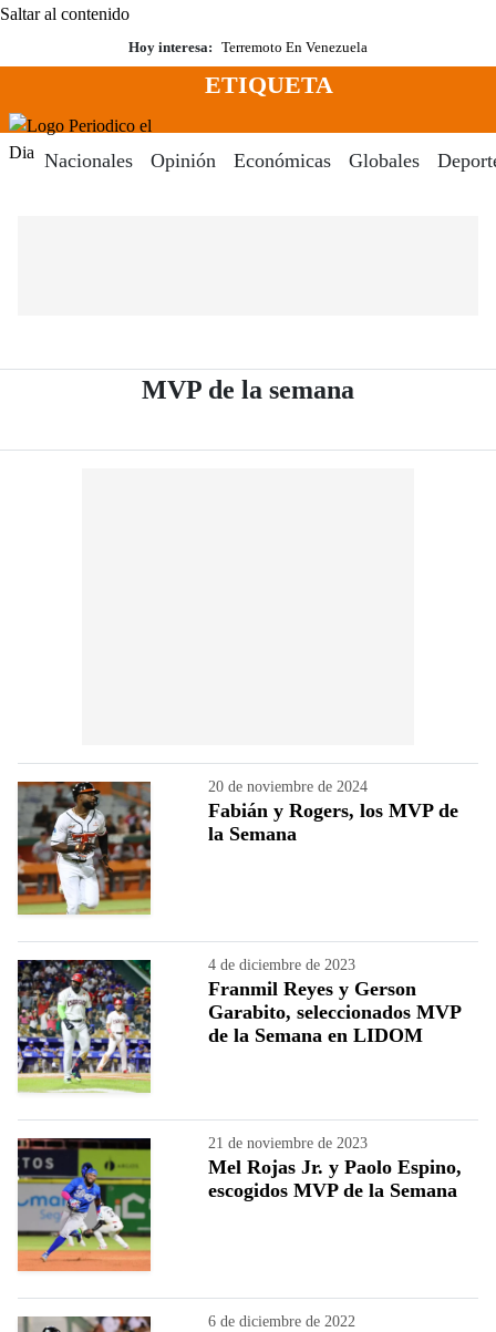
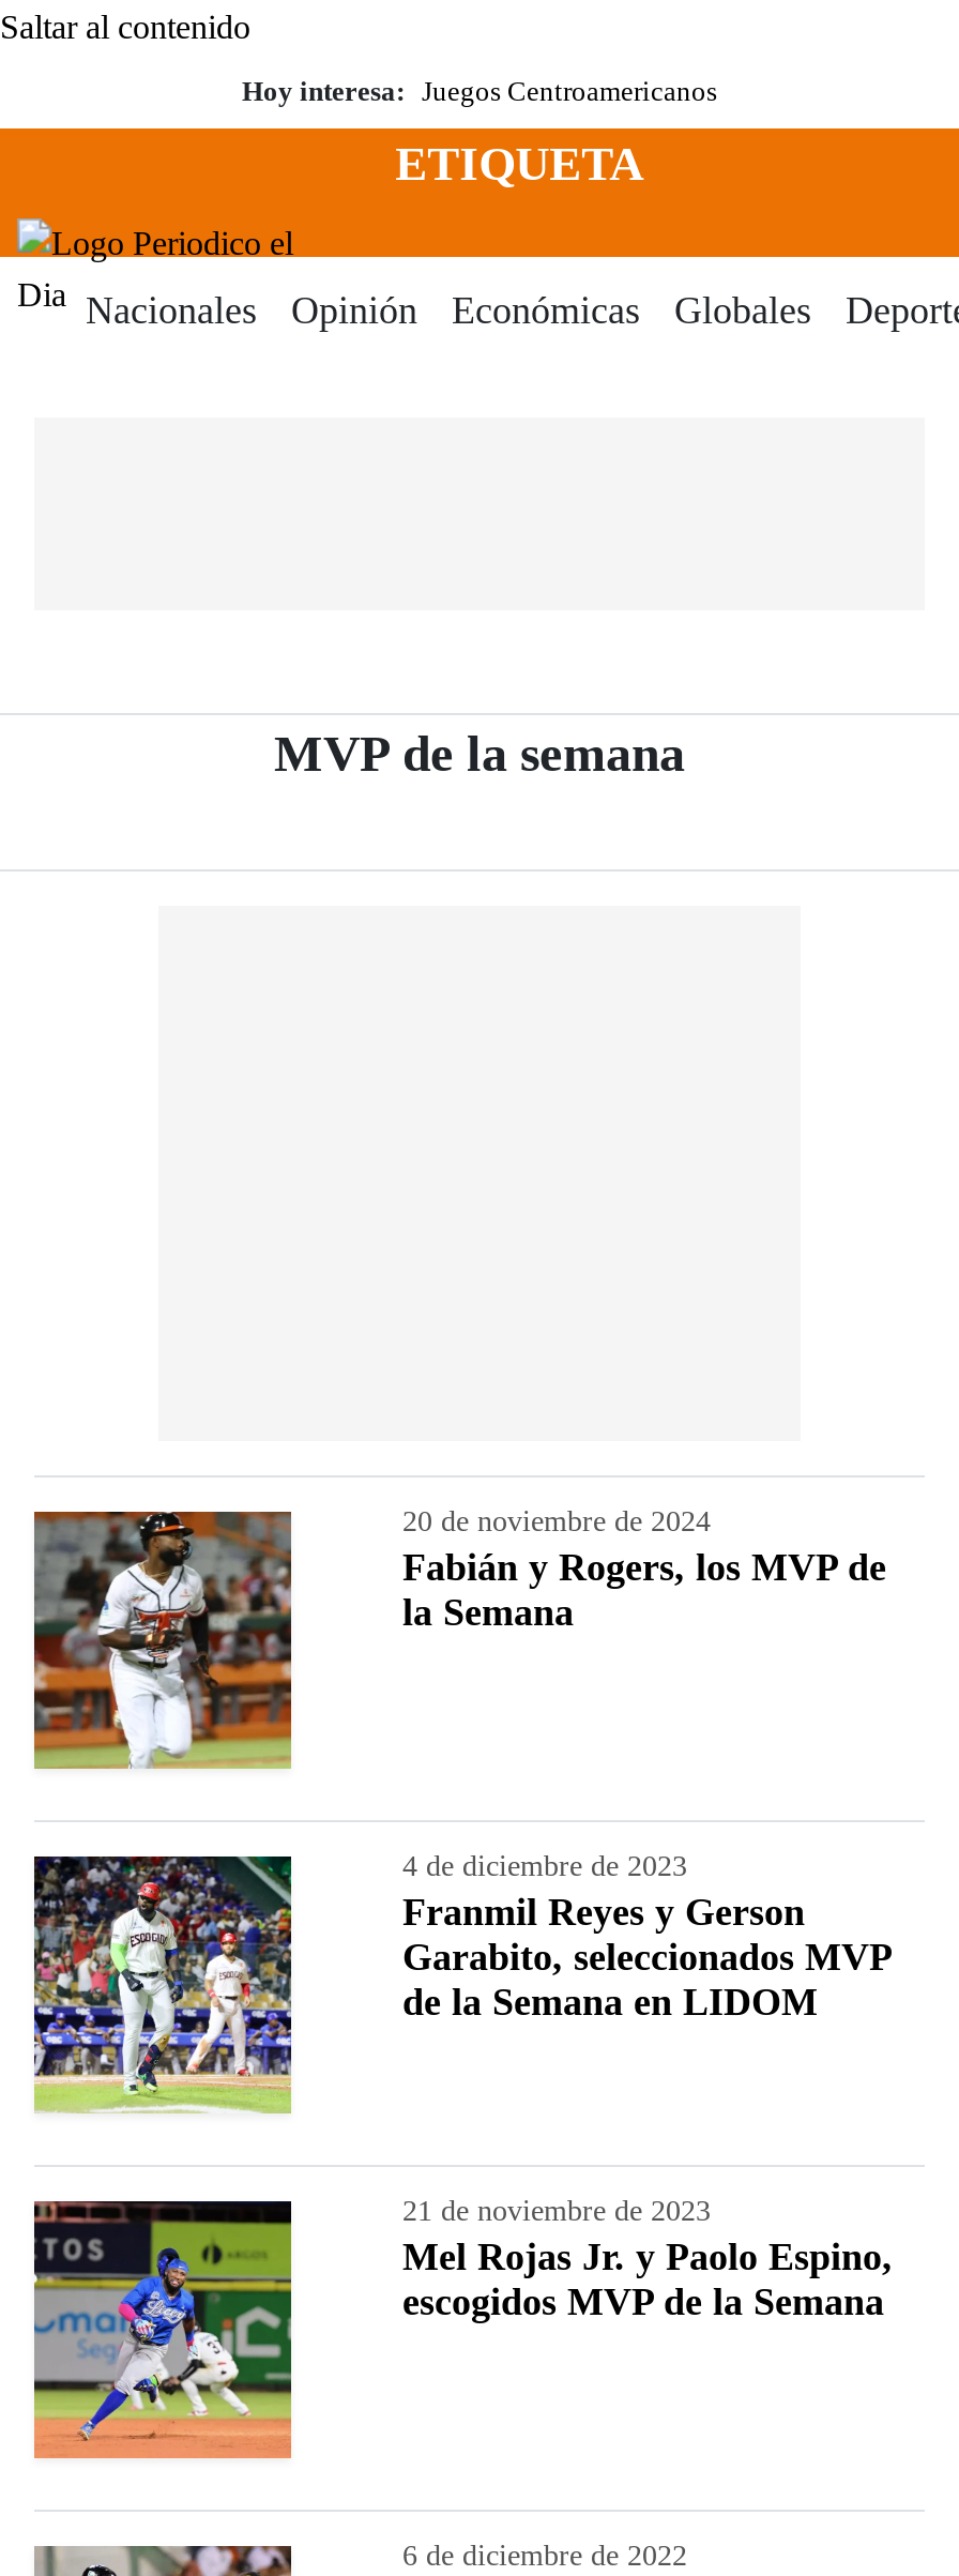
- Hoy interesa: Terremoto En Venezuela
+ Hoy interesa: Juegos Centroamericanos
